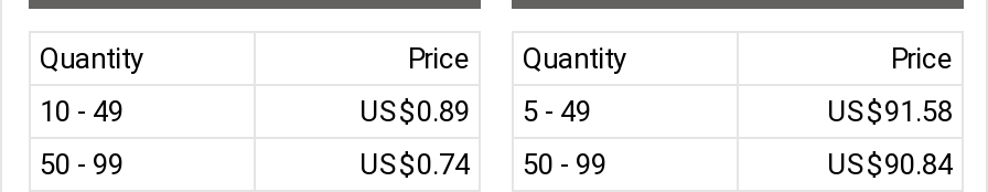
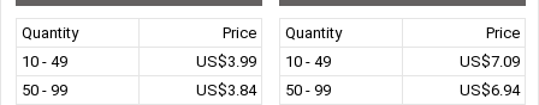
- US$0.89
+ US$3.99

- 5 - 49
- US$91.58
+ 10 - 49
+ US$7.09

- US$0.74 50 - 99
+ US$3.84 50 - 99

- US$90.84
+ US$6.94
